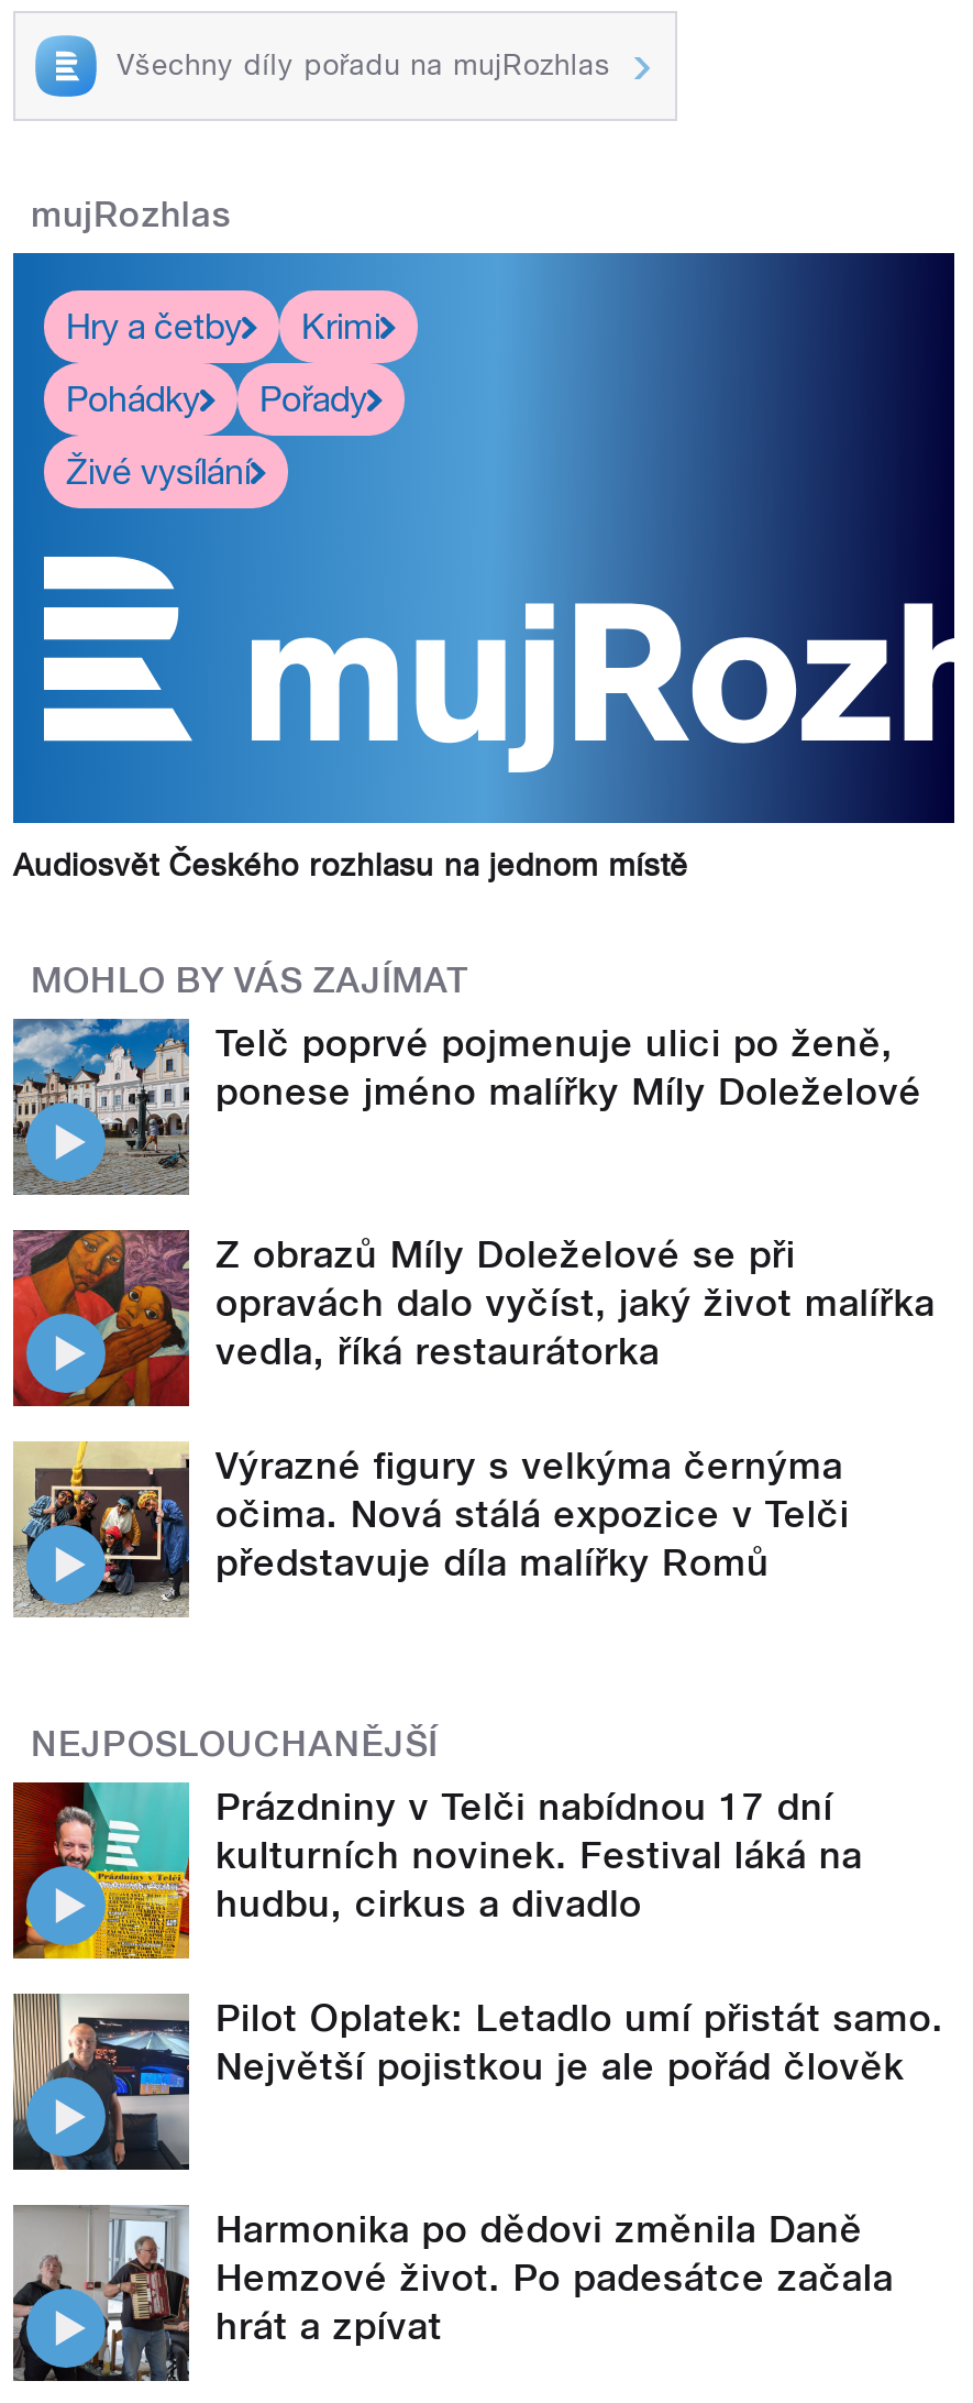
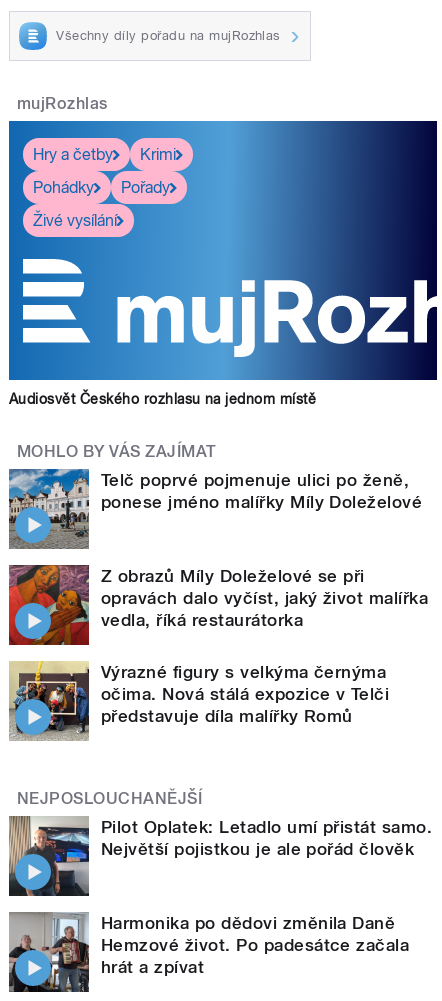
- [image]
- Prázdniny v Telči nabídnou 17 dní
- kulturních novinek. Festival láká na
- hudbu, cirkus a divadlo
